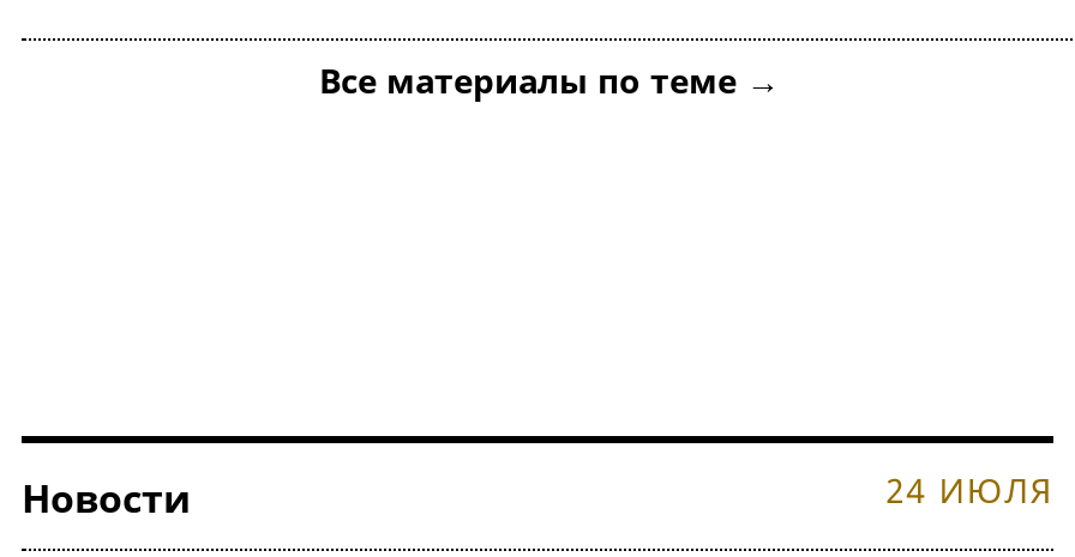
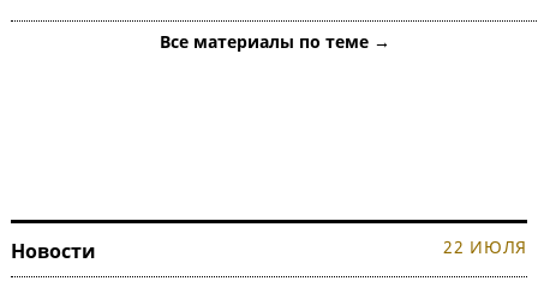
- 24 ИЮЛЯ
+ 22 ИЮЛЯ
